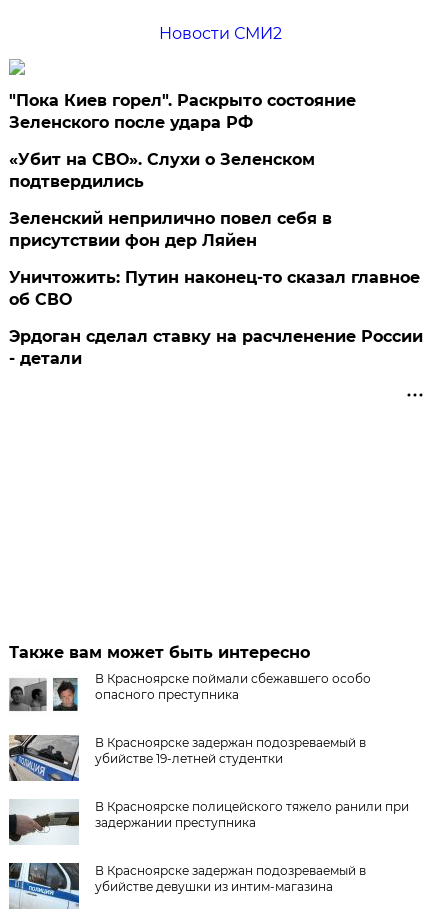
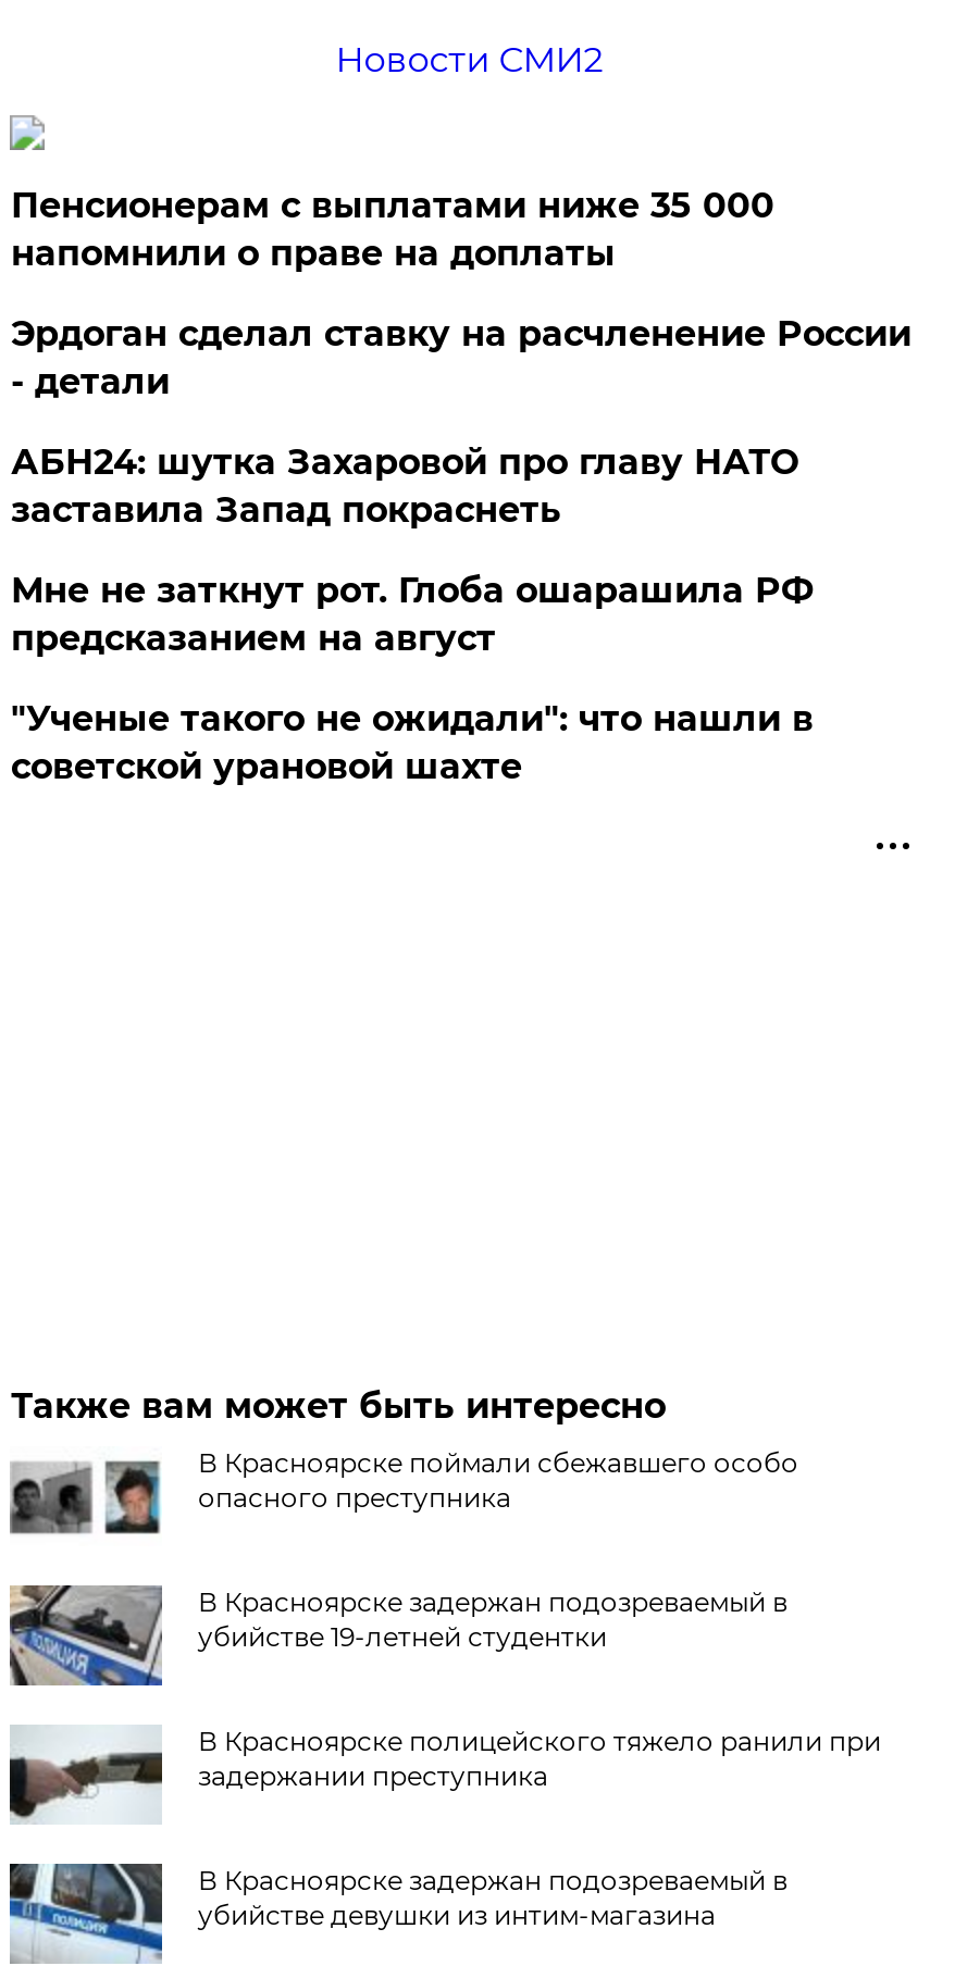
- "Пока Киев горел". Раскрыто состояние
- Зеленского после удара РФ
- «Убит на СВО». Слухи о Зеленском
- подтвердились
- Зеленский неприлично повел cебя в
- присутствии фон дер Ляйен
- Уничтожить: Путин наконец-то сказал главное
- об СВО
+ Пенсионерам с выплатами ниже 35 000
+ напомнили о праве на доплаты

moved up: Эрдоган сделал ставку на расчленение России | - детали

+ АБН24: шутка Захаровой про главу НАТО
+ заставила Запад покраснеть
+ Мне не заткнут рот. Глоба ошарашила РФ
+ предсказанием на август
+ "Ученые такого не ожидали": что нашли в
+ советской урановой шахте
